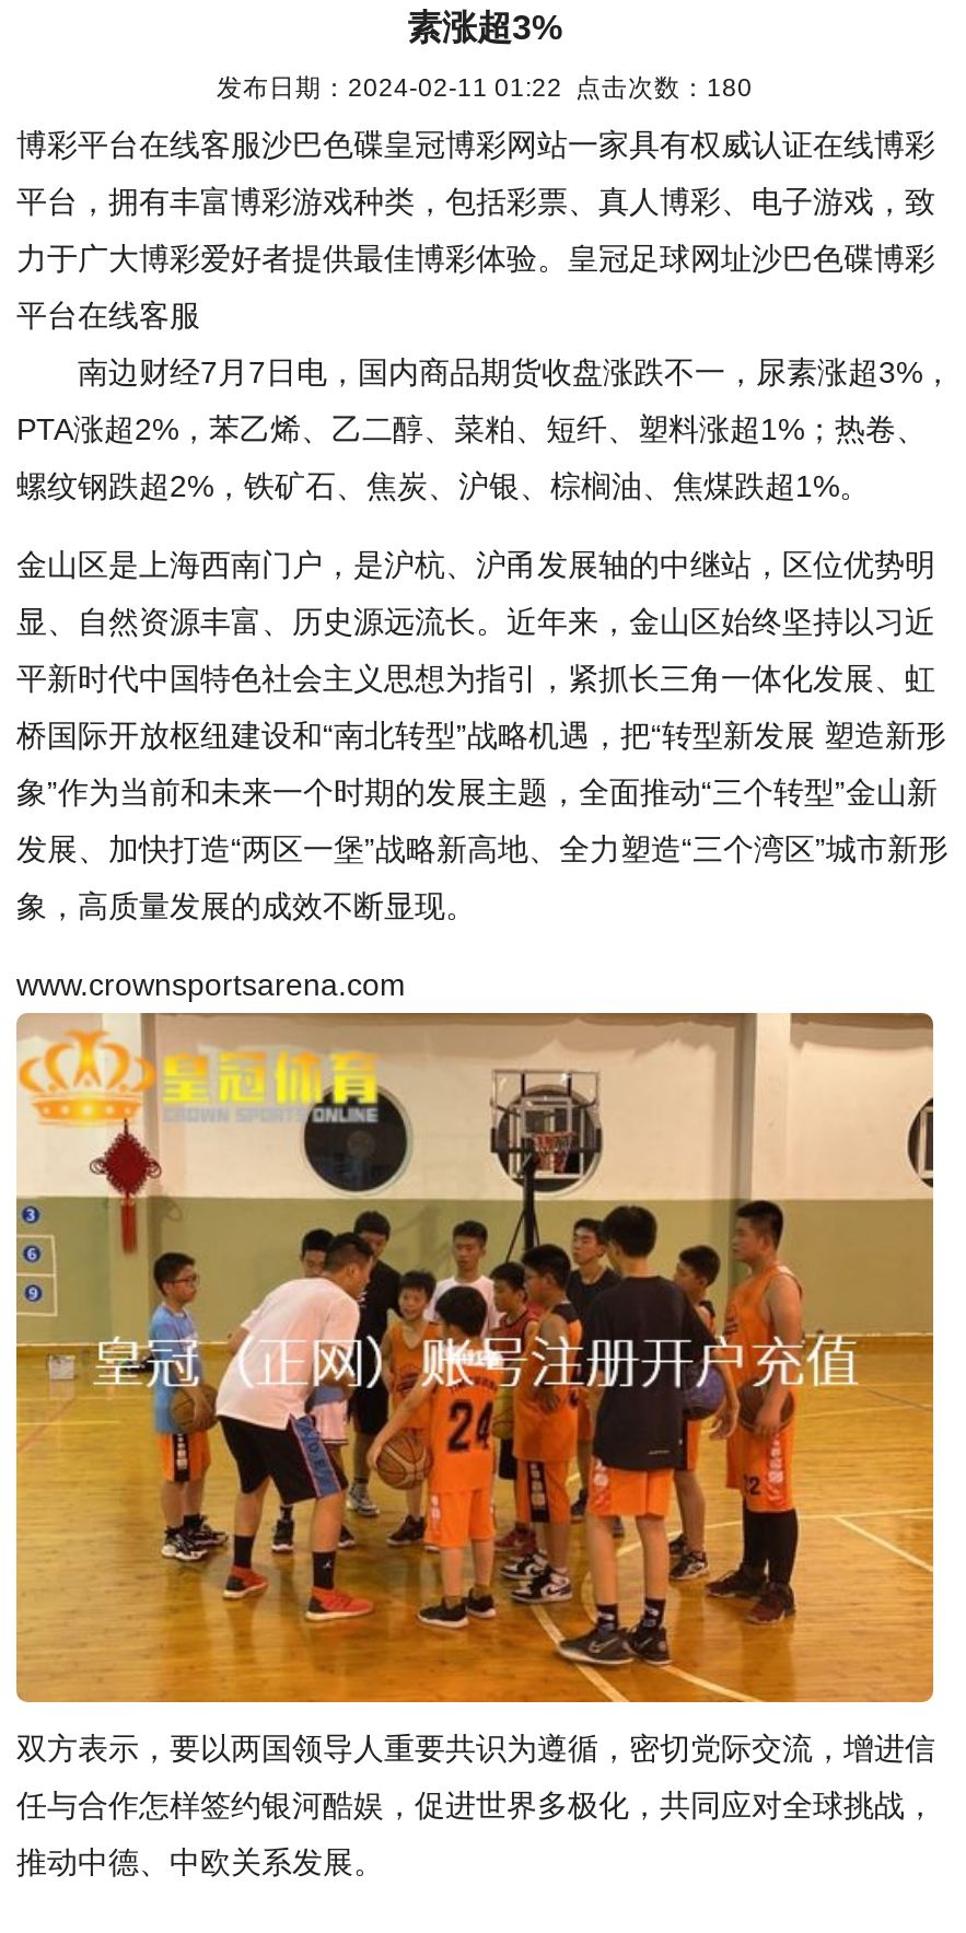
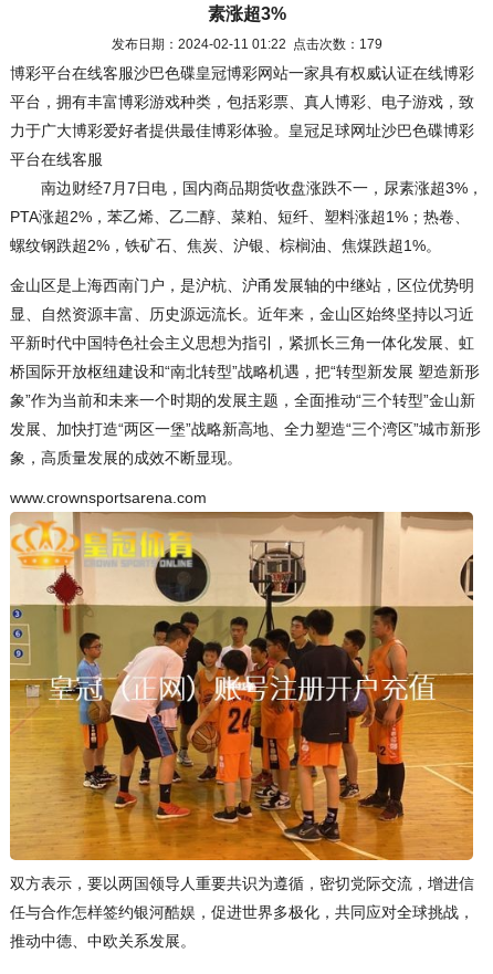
- 发布日期：2024-02-11 01:22 点击次数：180
+ 发布日期：2024-02-11 01:22 点击次数：179
